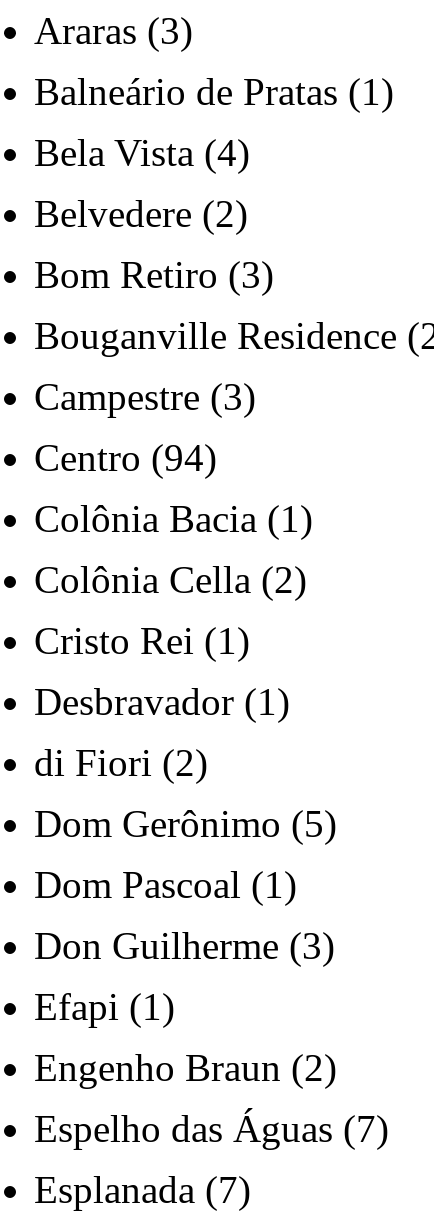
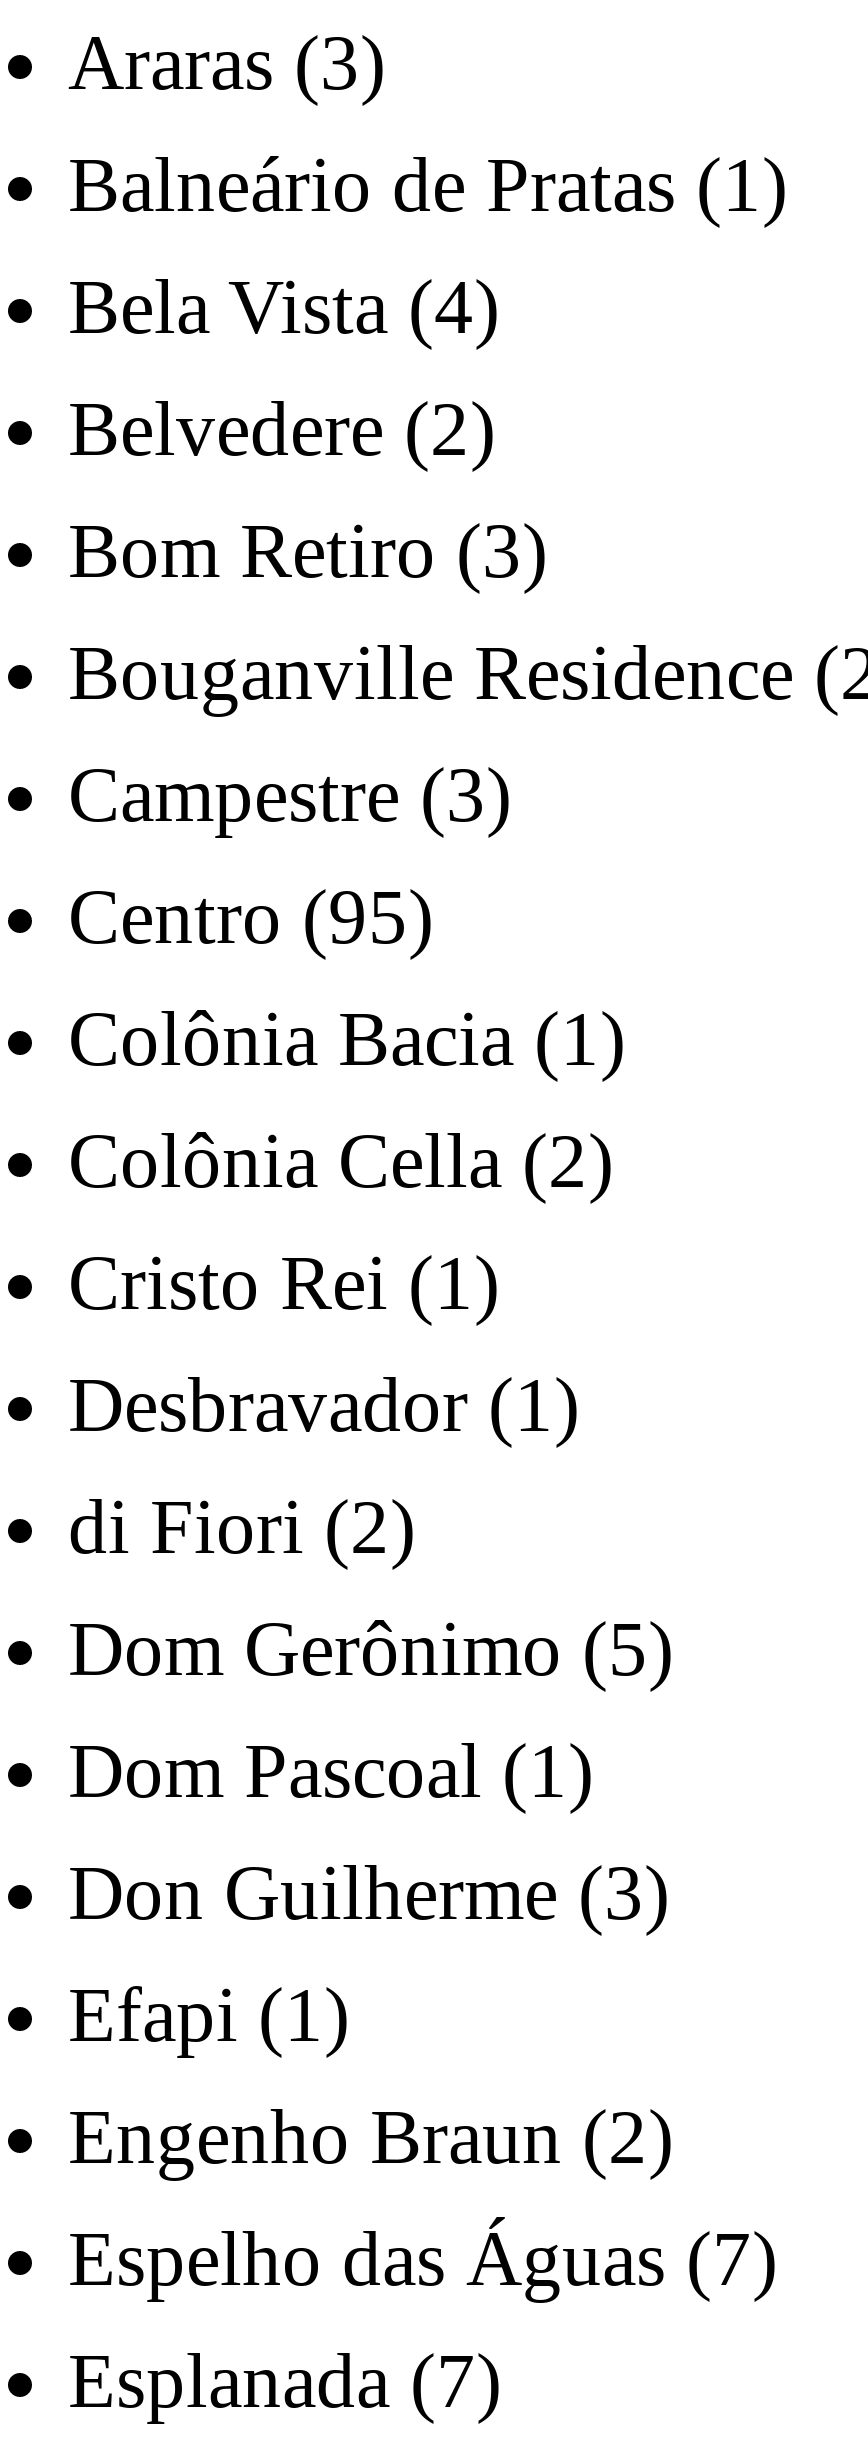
- Centro (94)
+ Centro (95)
